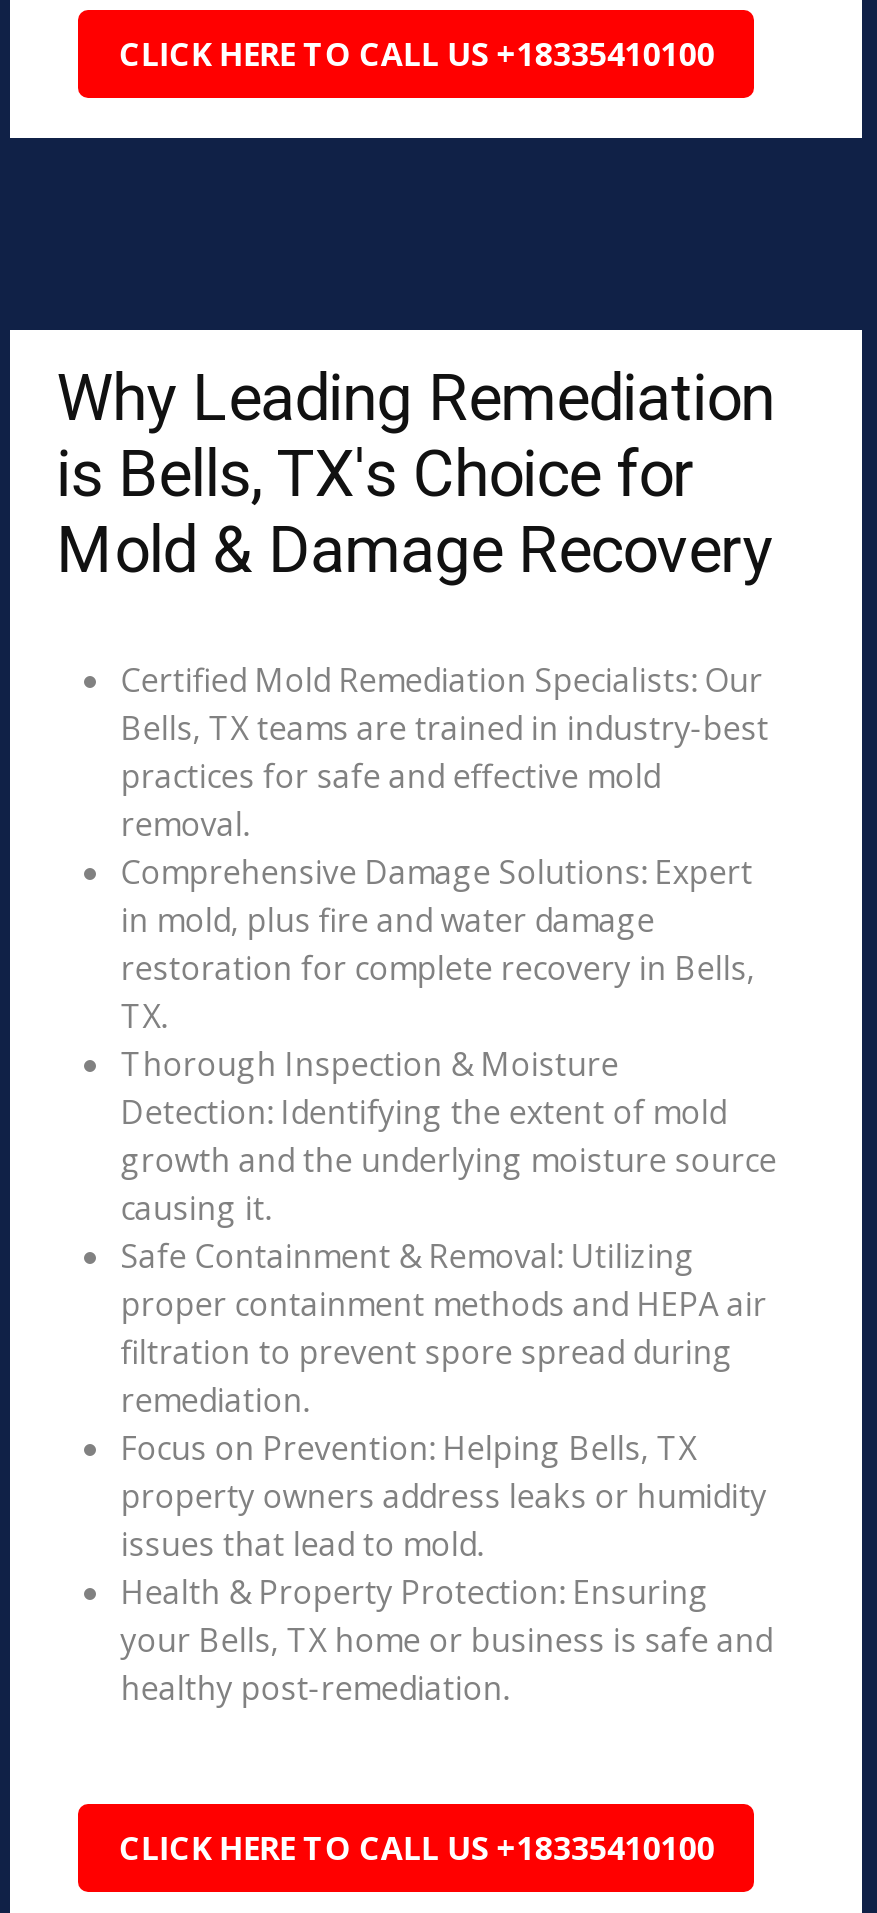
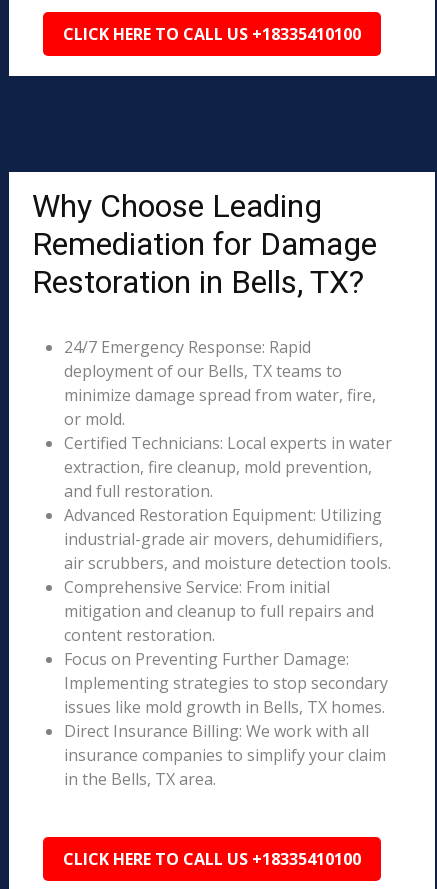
- Why Leading Remediation
- is Bells, TX's Choice for
- Mold & Damage Recovery
+ Why Choose Leading
+ Remediation for Damage
+ Restoration in Bells, TX?

- Certified Mold Remediation Specialists: Our
- Bells, TX teams are trained in industry-best
- practices for safe and effective mold
- removal.
- Comprehensive Damage Solutions: Expert
- in mold, plus fire and water damage
- restoration for complete recovery in Bells,
- TX.
- Thorough Inspection & Moisture
- Detection: Identifying the extent of mold
- growth and the underlying moisture source
- causing it.
- Safe Containment & Removal: Utilizing
- proper containment methods and HEPA air
- filtration to prevent spore spread during
- remediation.
- Focus on Prevention: Helping Bells, TX
- property owners address leaks or humidity
- issues that lead to mold.
- Health & Property Protection: Ensuring
- your Bells, TX home or business is safe and
- healthy post-remediation.
+ 24/7 Emergency Response: Rapid
+ deployment of our Bells, TX teams to
+ minimize damage spread from water, fire,
+ or mold.
+ Certified Technicians: Local experts in water
+ extraction, fire cleanup, mold prevention,
+ and full restoration.
+ Advanced Restoration Equipment: Utilizing
+ industrial-grade air movers, dehumidifiers,
+ air scrubbers, and moisture detection tools.
+ Comprehensive Service: From initial
+ mitigation and cleanup to full repairs and
+ content restoration.
+ Focus on Preventing Further Damage:
+ Implementing strategies to stop secondary
+ issues like mold growth in Bells, TX homes.
+ Direct Insurance Billing: We work with all
+ insurance companies to simplify your claim
+ in the Bells, TX area.
